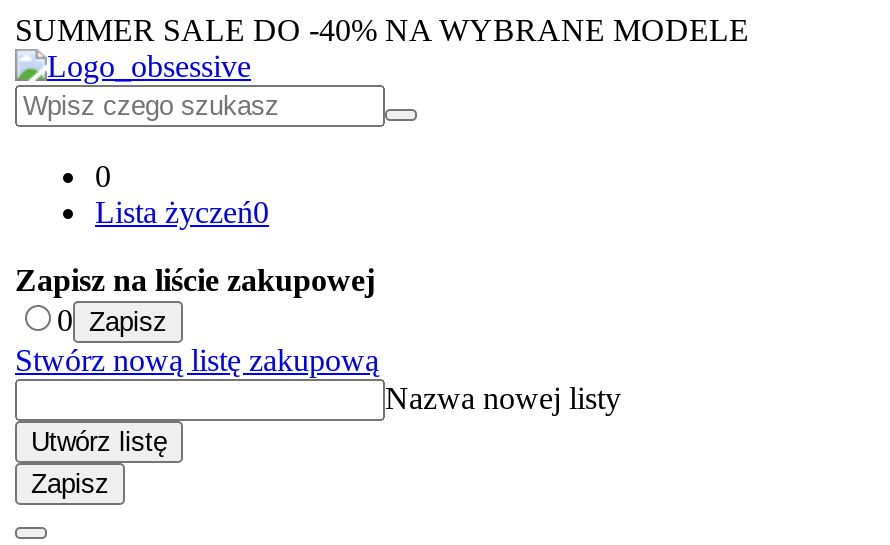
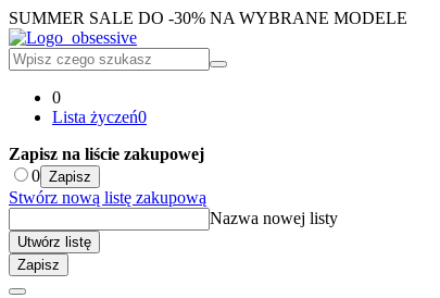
- SUMMER SALE DO -40% NA WYBRANE MODELE
+ SUMMER SALE DO -30% NA WYBRANE MODELE
